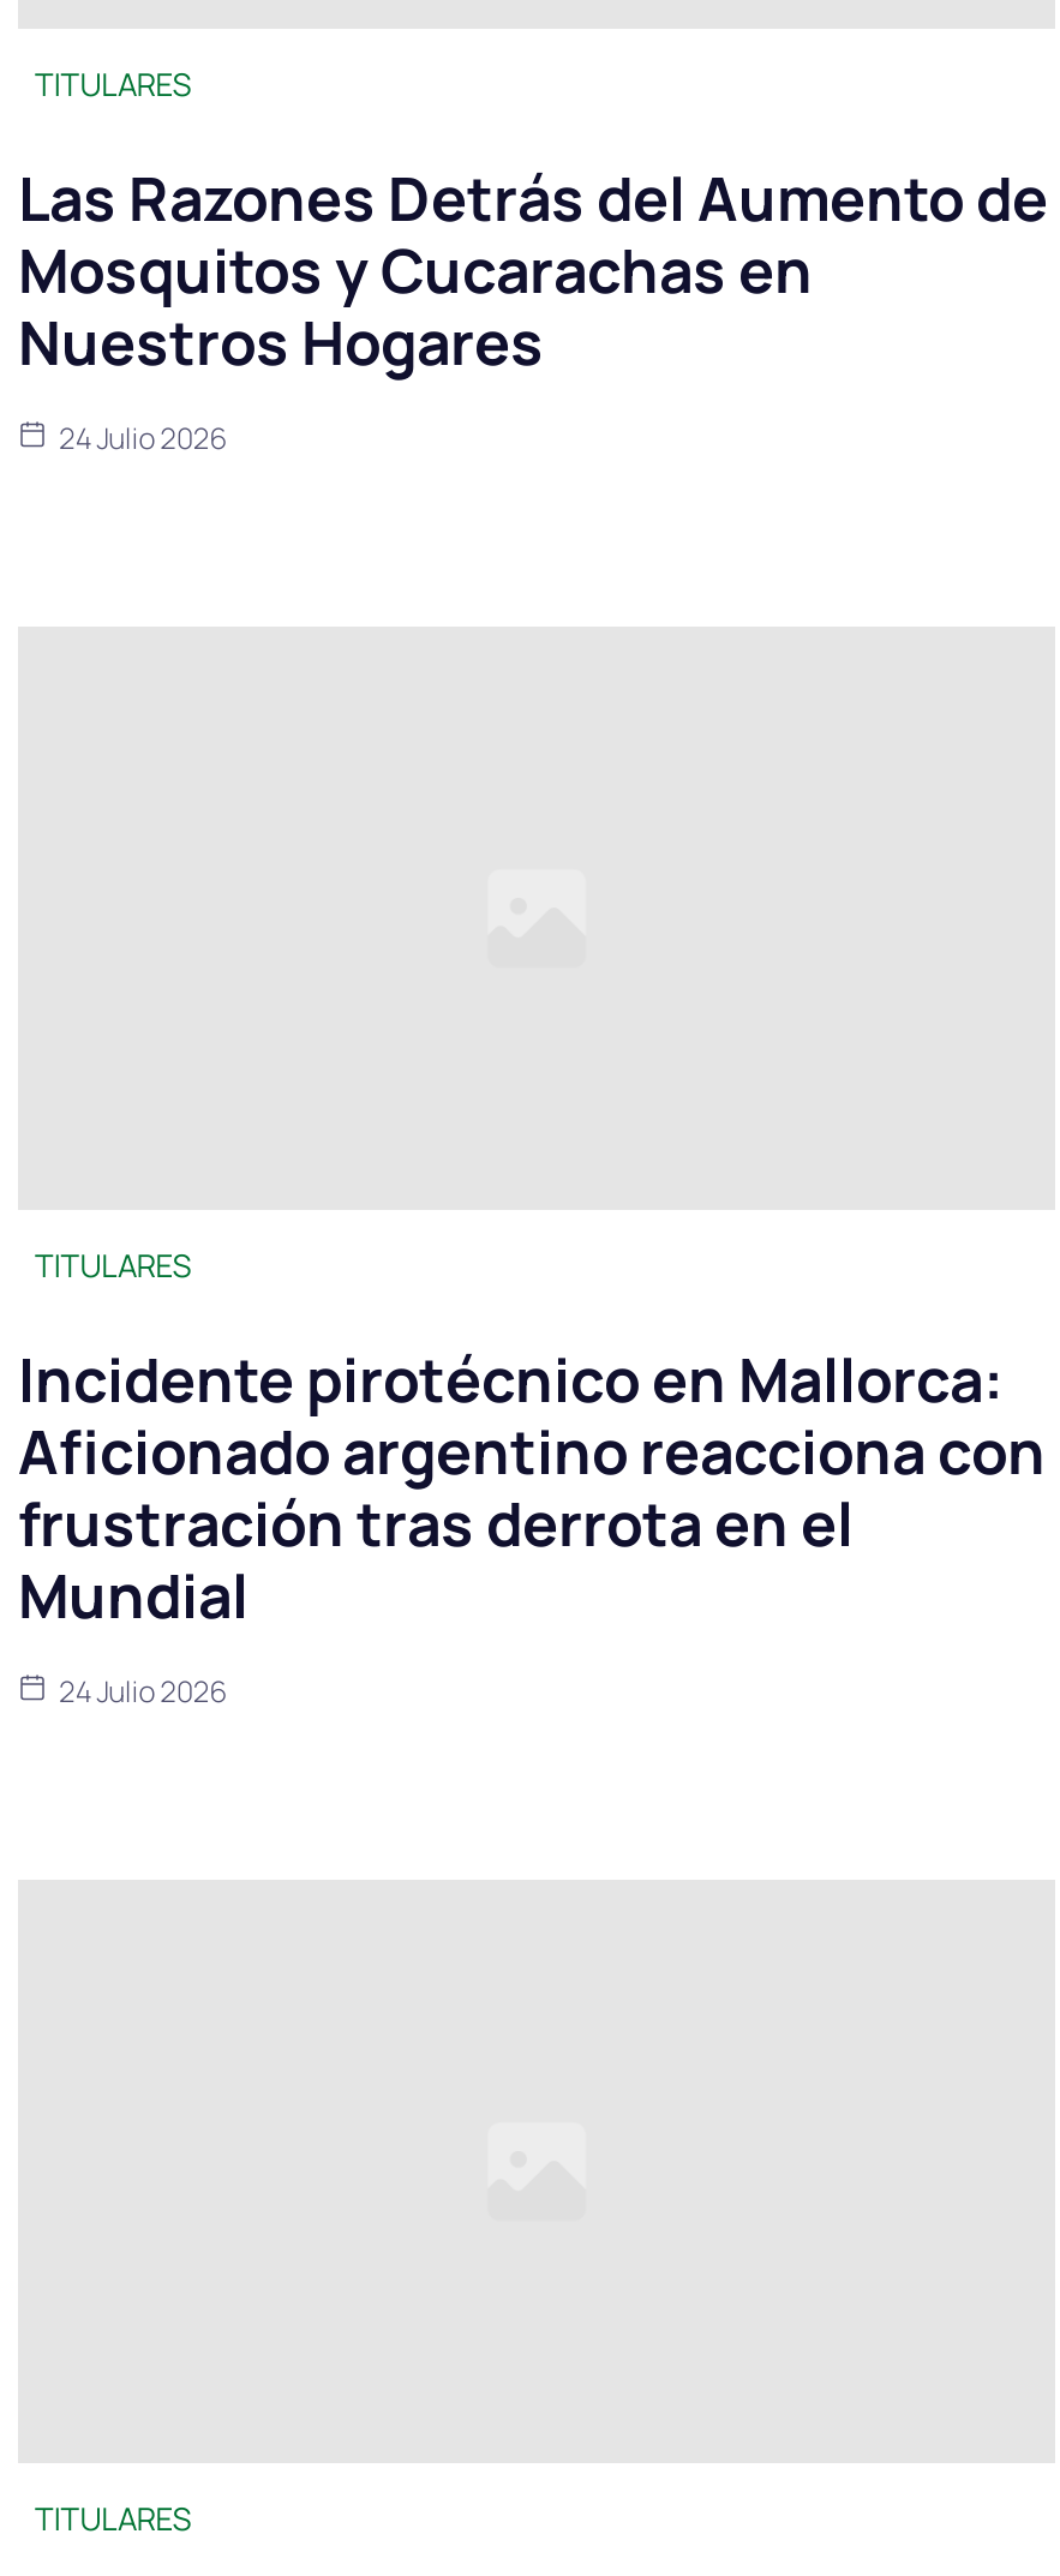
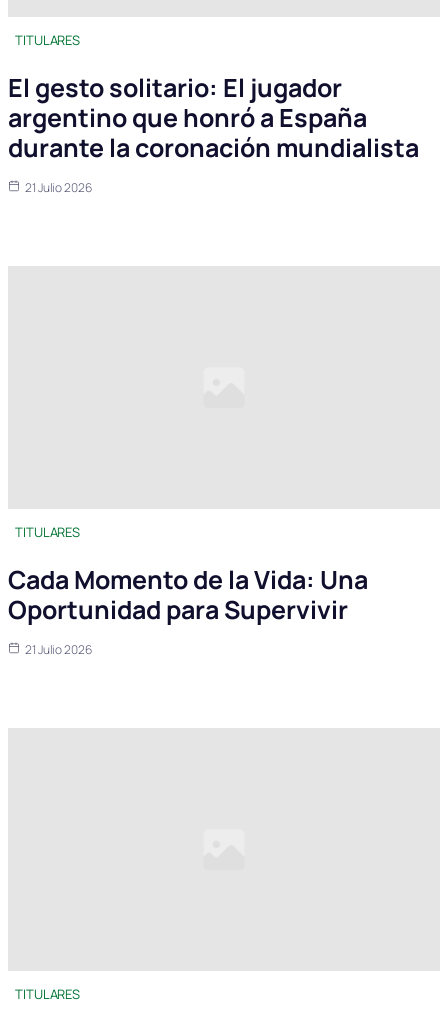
- Las Razones Detrás del Aumento de
- Mosquitos y Cucarachas en
- Nuestros Hogares
- 24 Julio 2026
+ El gesto solitario: El jugador
+ argentino que honró a España
+ durante la coronación mundialista
+ 21 Julio 2026

- Incidente pirotécnico en Mallorca:
- Aficionado argentino reacciona con
- frustración tras derrota en el
- Mundial
- 24 Julio 2026
+ Cada Momento de la Vida: Una
+ Oportunidad para Supervivir
+ 21 Julio 2026
